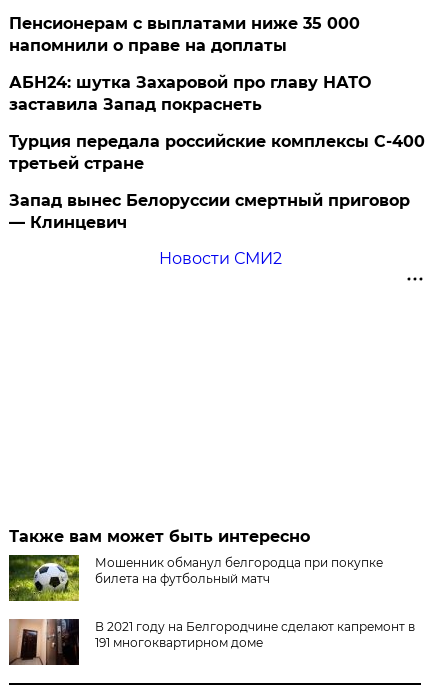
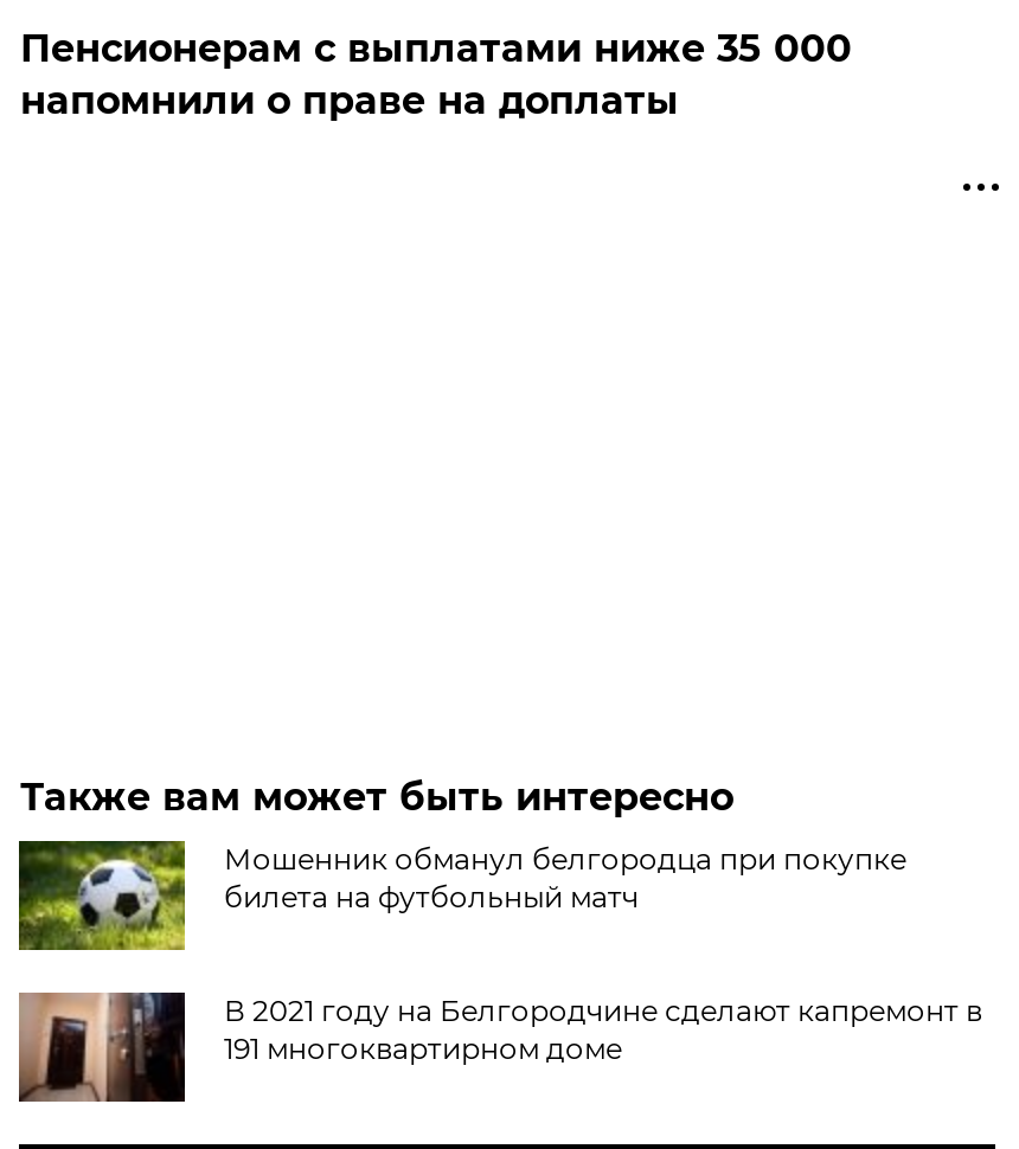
- АБН24: шутка Захаровой про главу НАТО
- заставила Запад покраснеть
- Турция передала российские комплексы С-400
- третьей стране
- Запад вынес Белоруссии смертный приговор
- — Клинцевич
- Новости СМИ2
